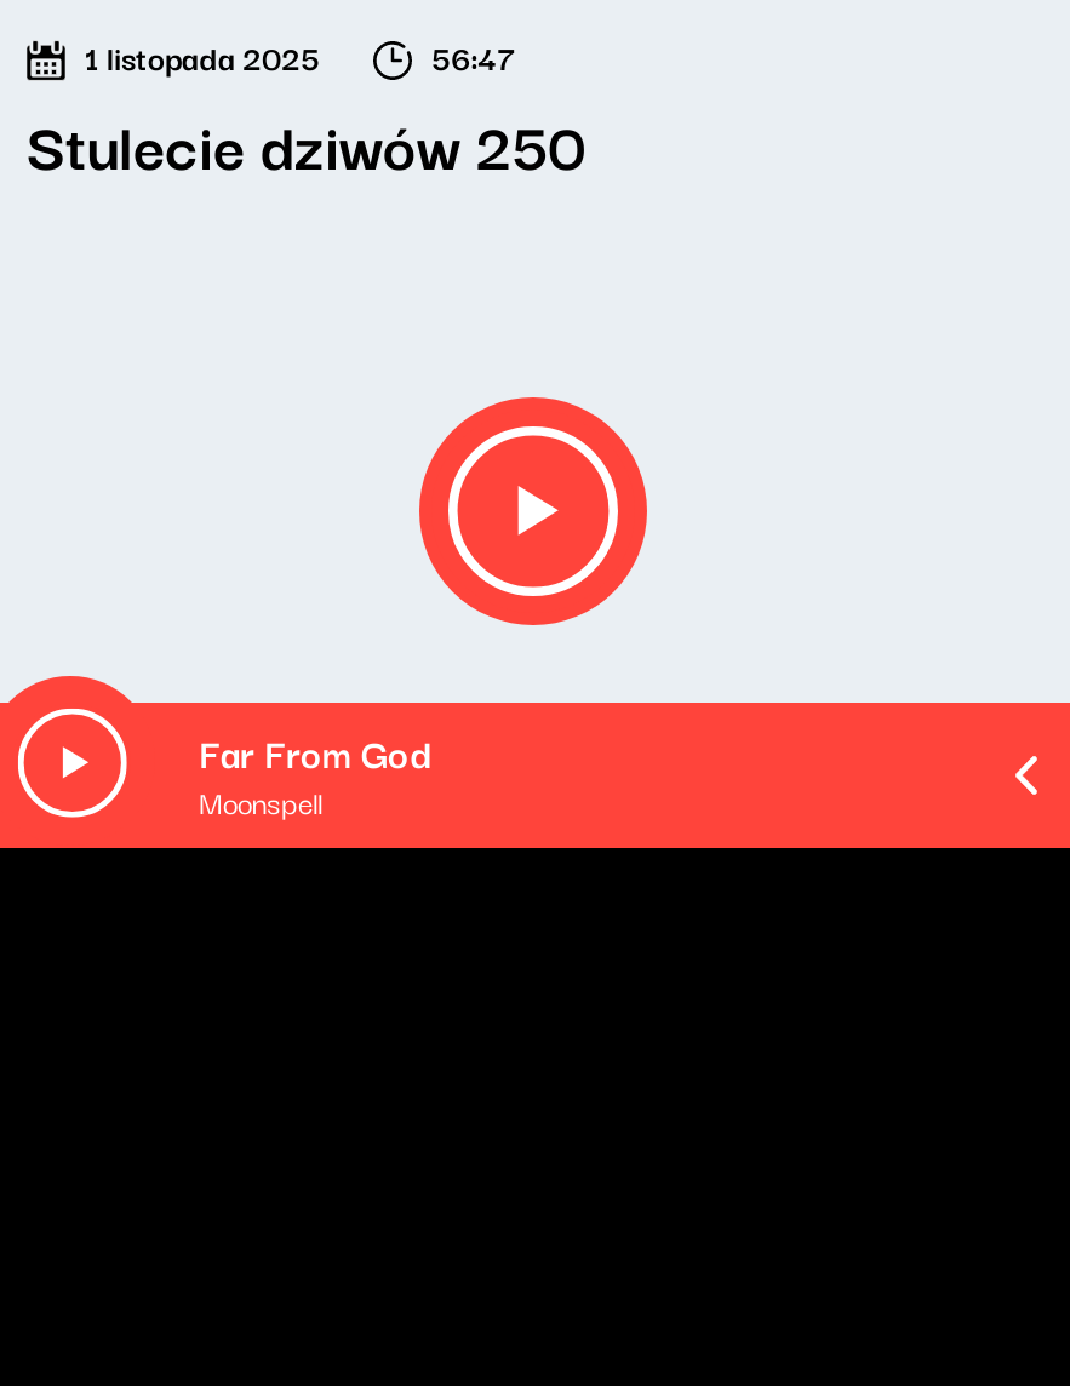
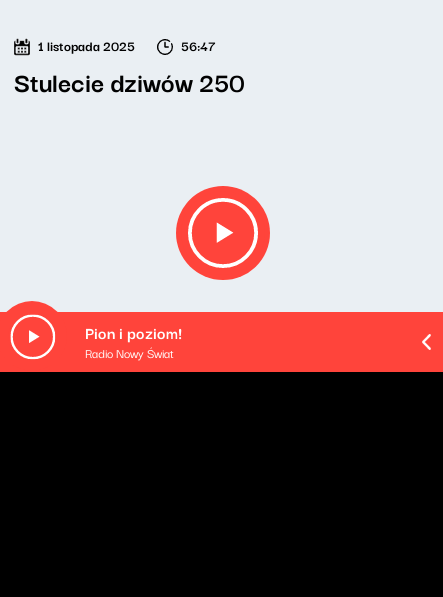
- Far From God
- Moonspell
+ Pion i poziom!
+ Radio Nowy Świat
